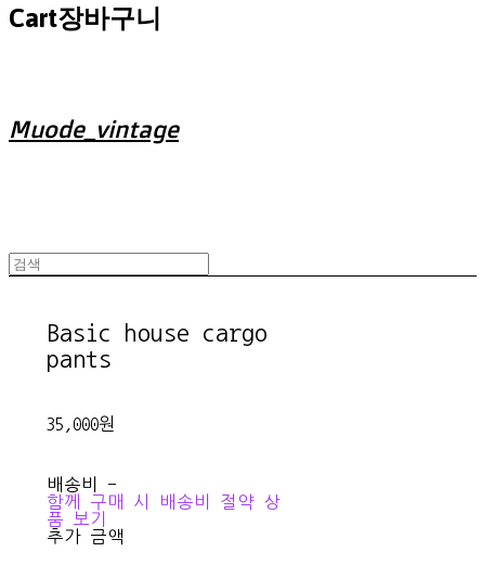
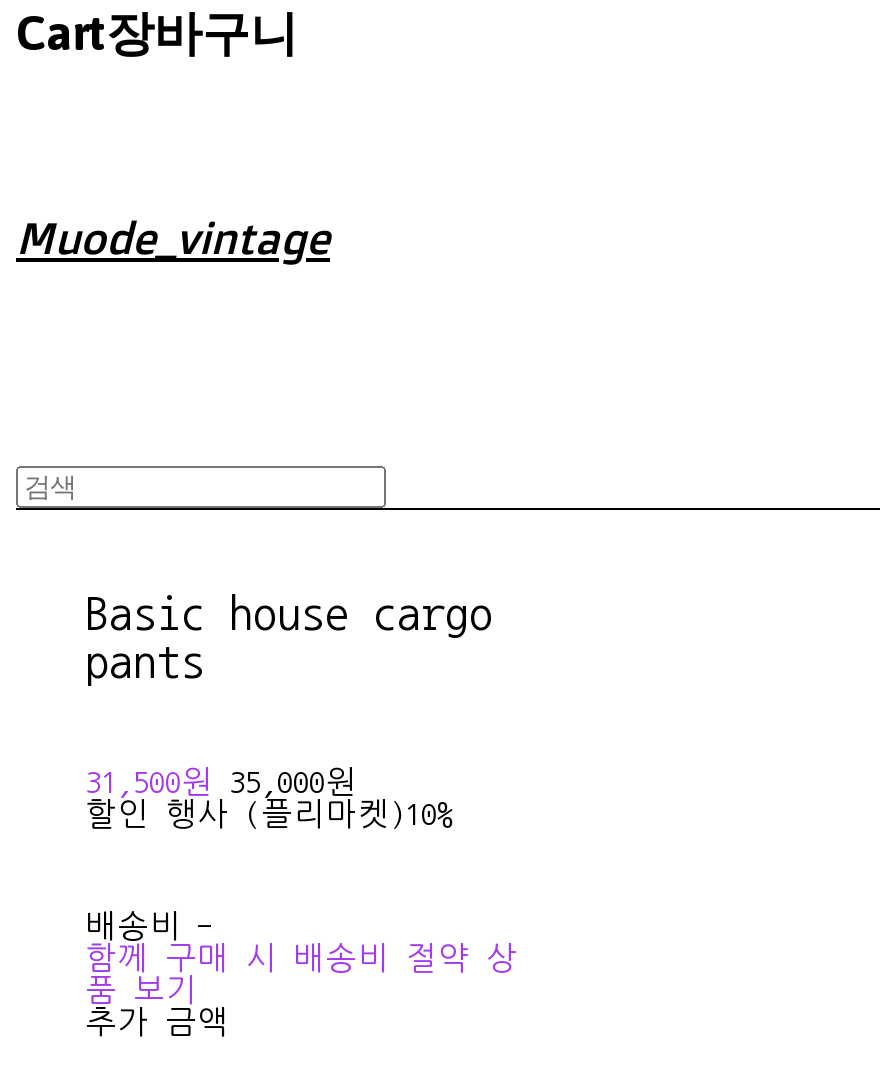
- 35,000원
+ 31,500원 35,000원
+ 할인 행사 (플리마켓) 10%
